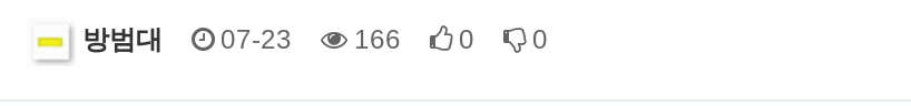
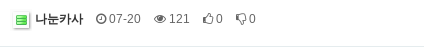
- 방범대
- 07-23
- 166
+ 나눈카사
+ 07-20
+ 121
